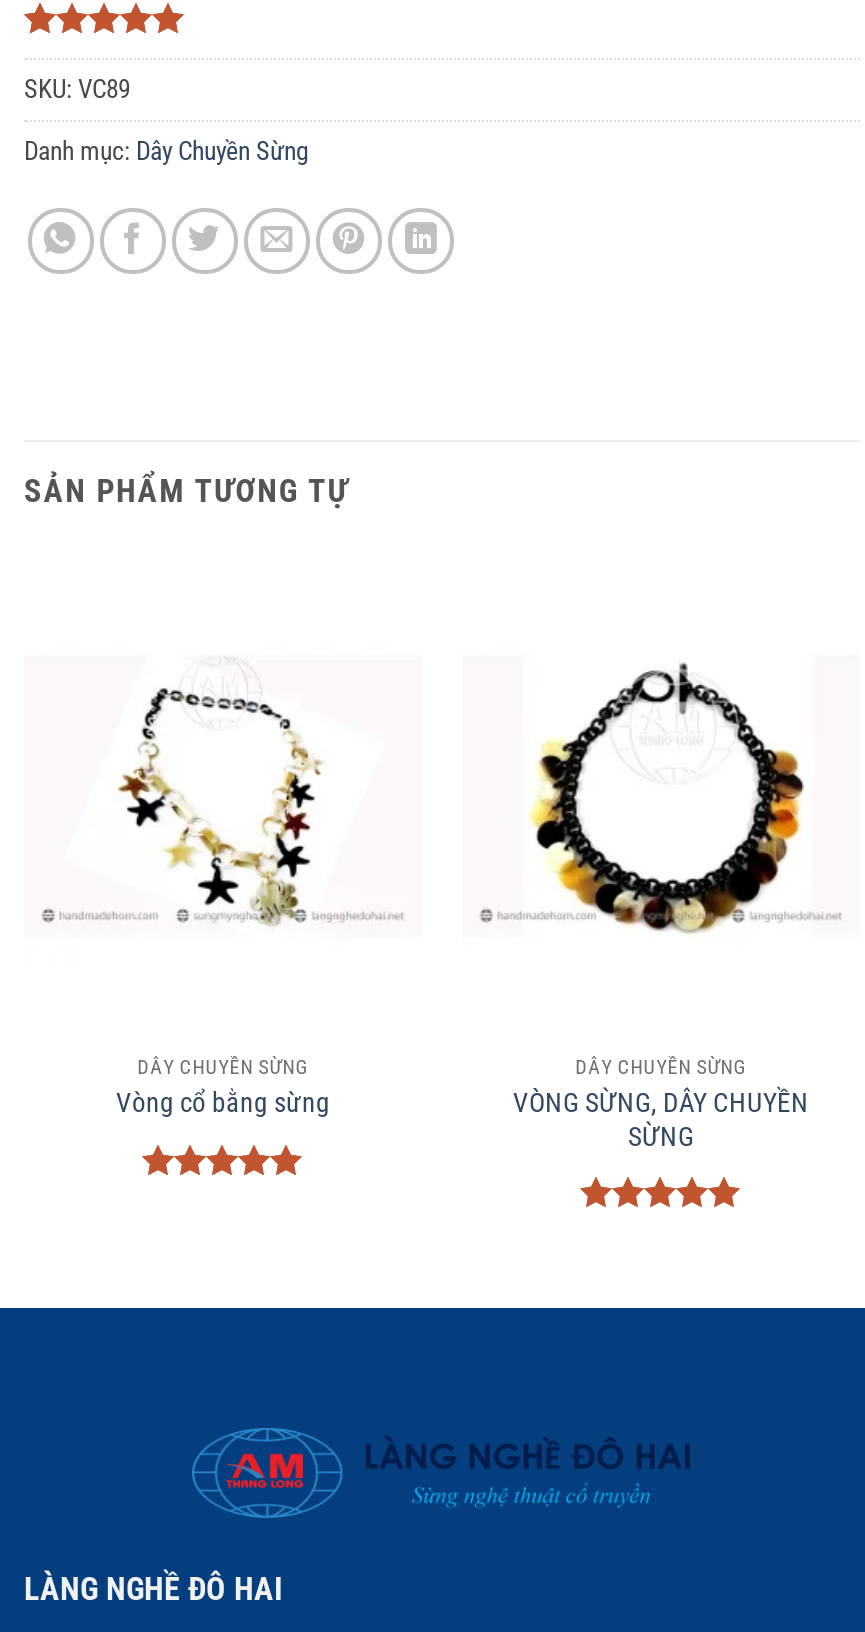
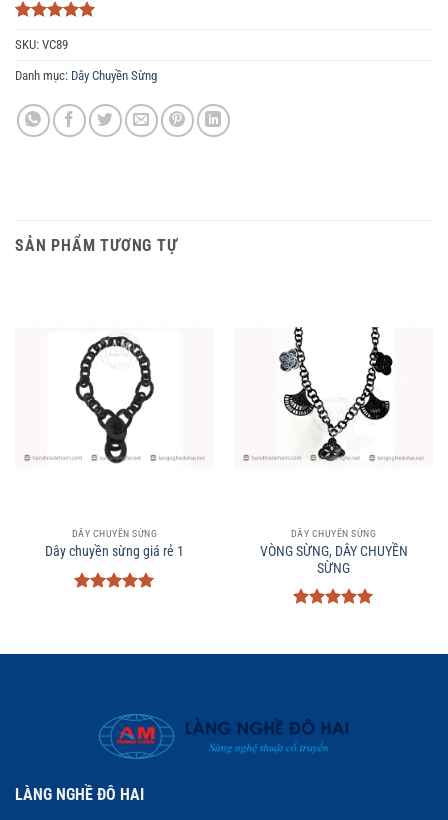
- [image]
+ [image]

- [image]
+ [image]

- Vòng cổ bằng sừng
+ Dây chuyền sừng giá rẻ 1
